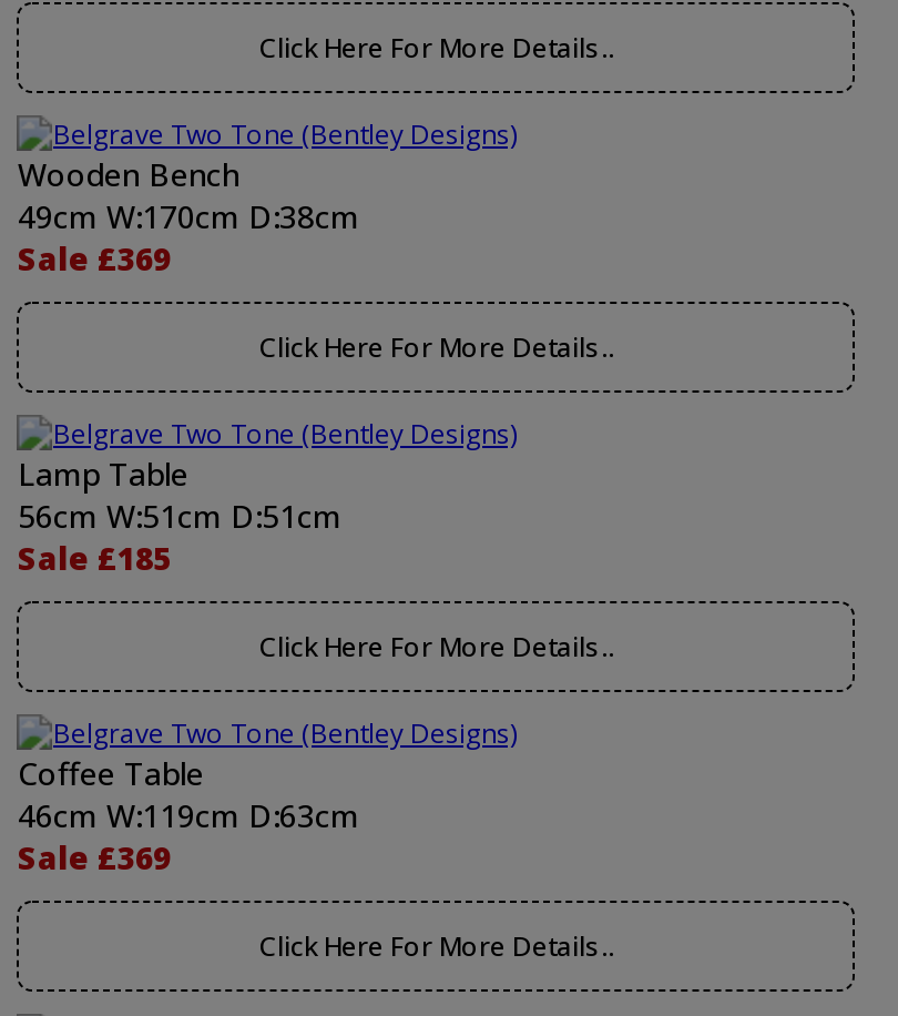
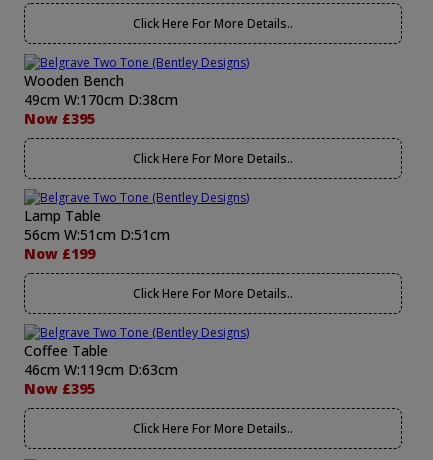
- Sale £369
+ Now £395

- Sale £185
+ Now £199

- Sale £369
+ Now £395
